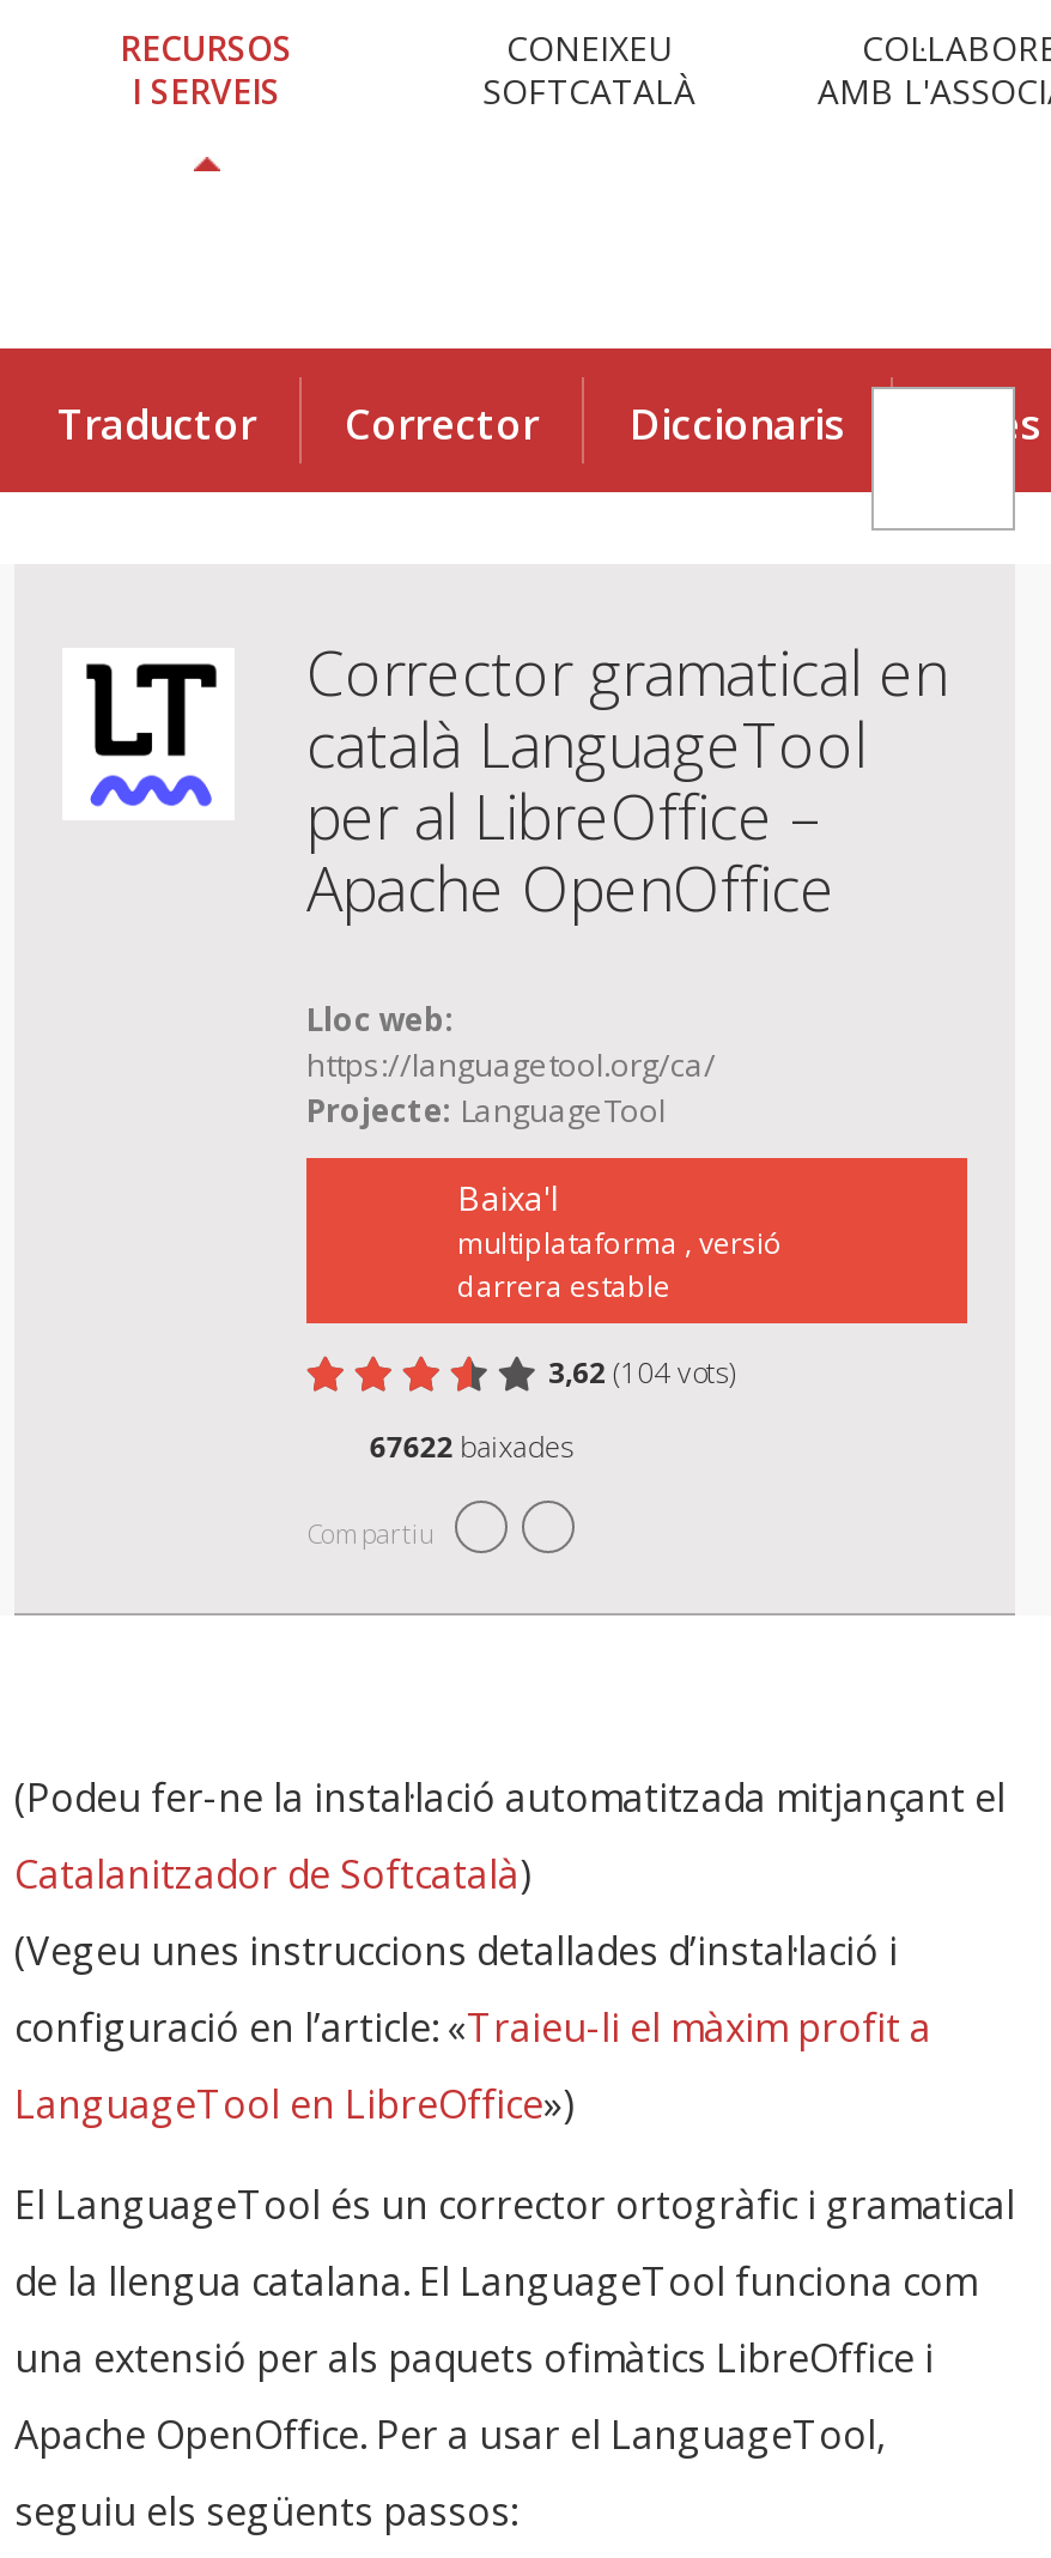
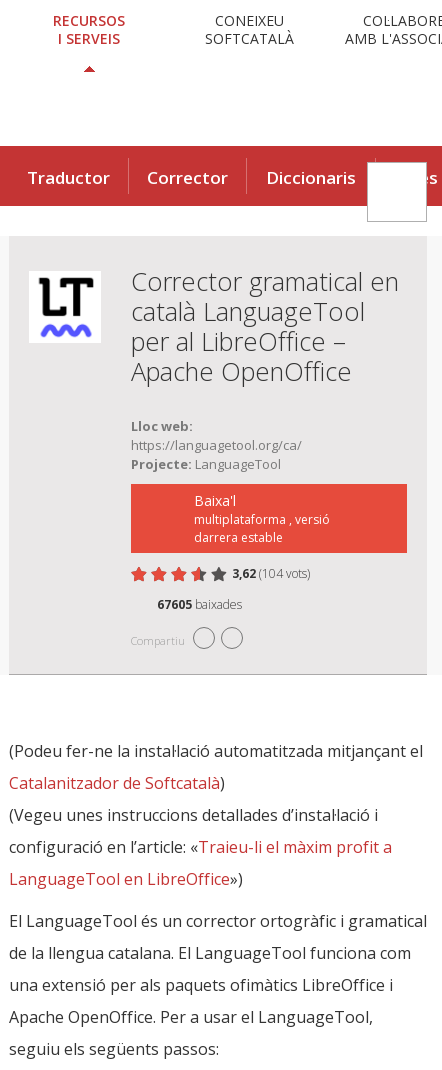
- 67622 baixades
+ 67605 baixades
